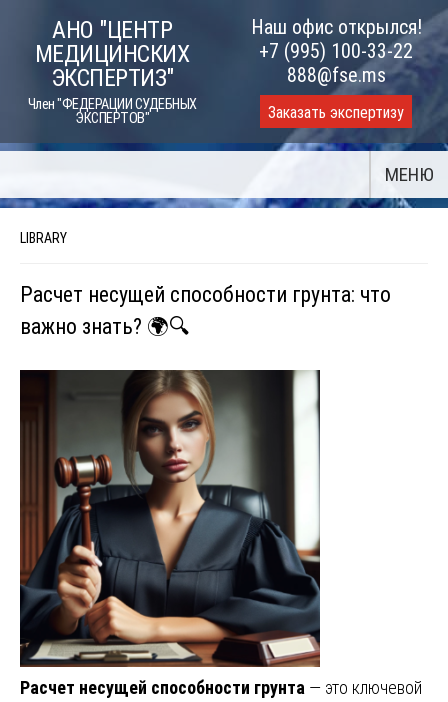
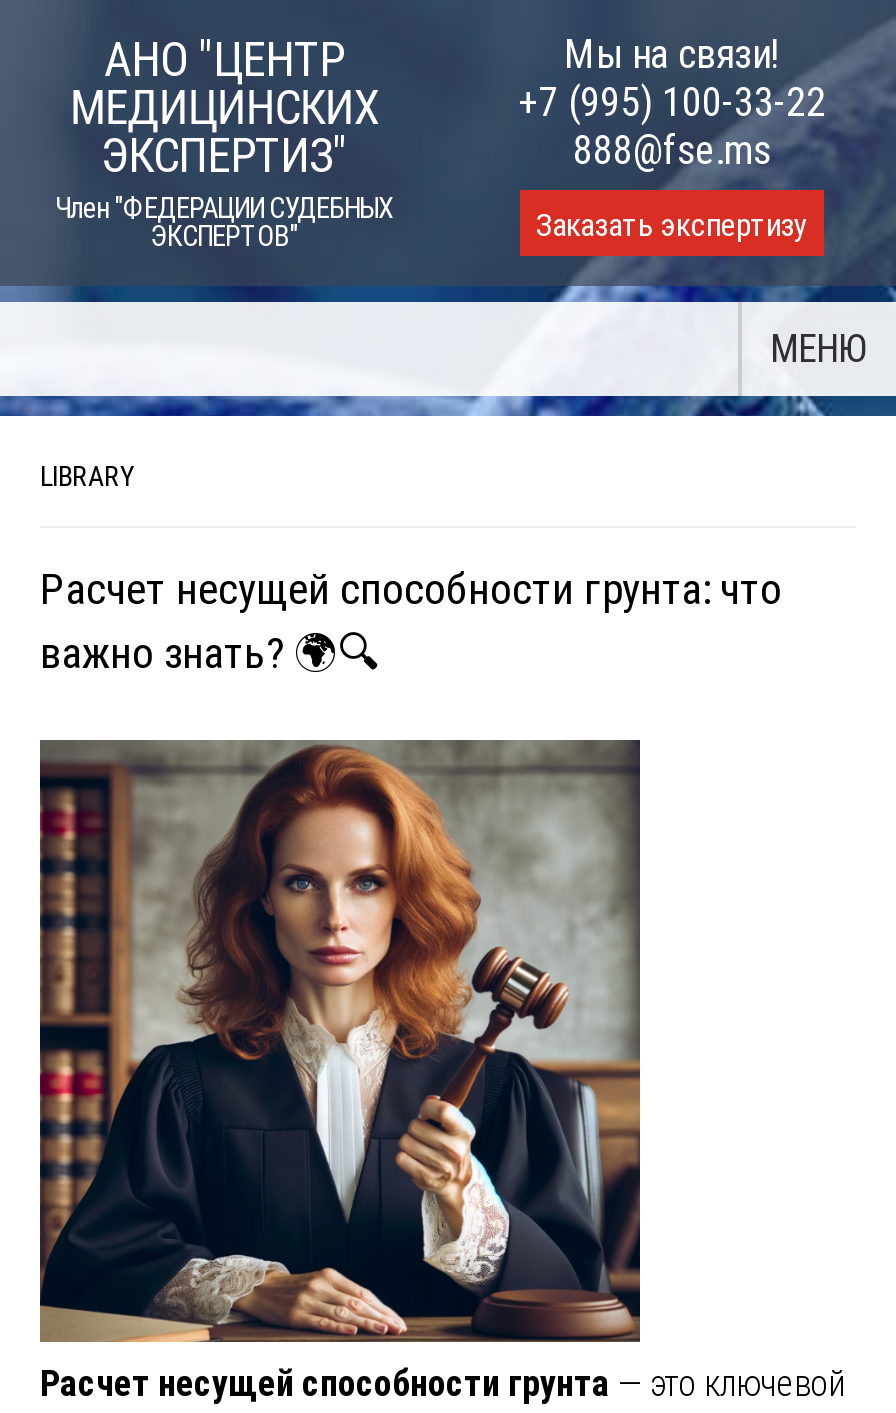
- Наш офис открылся!
+ Мы на связи!

- [image]
+ [image]
